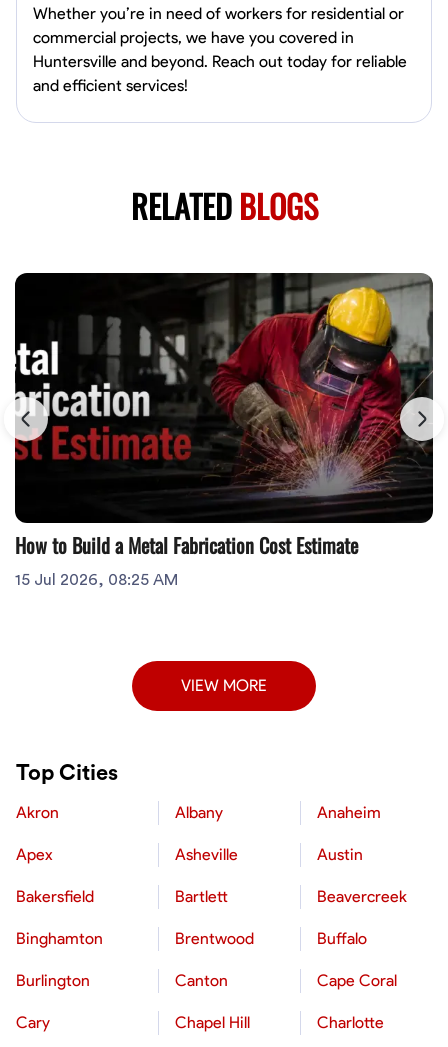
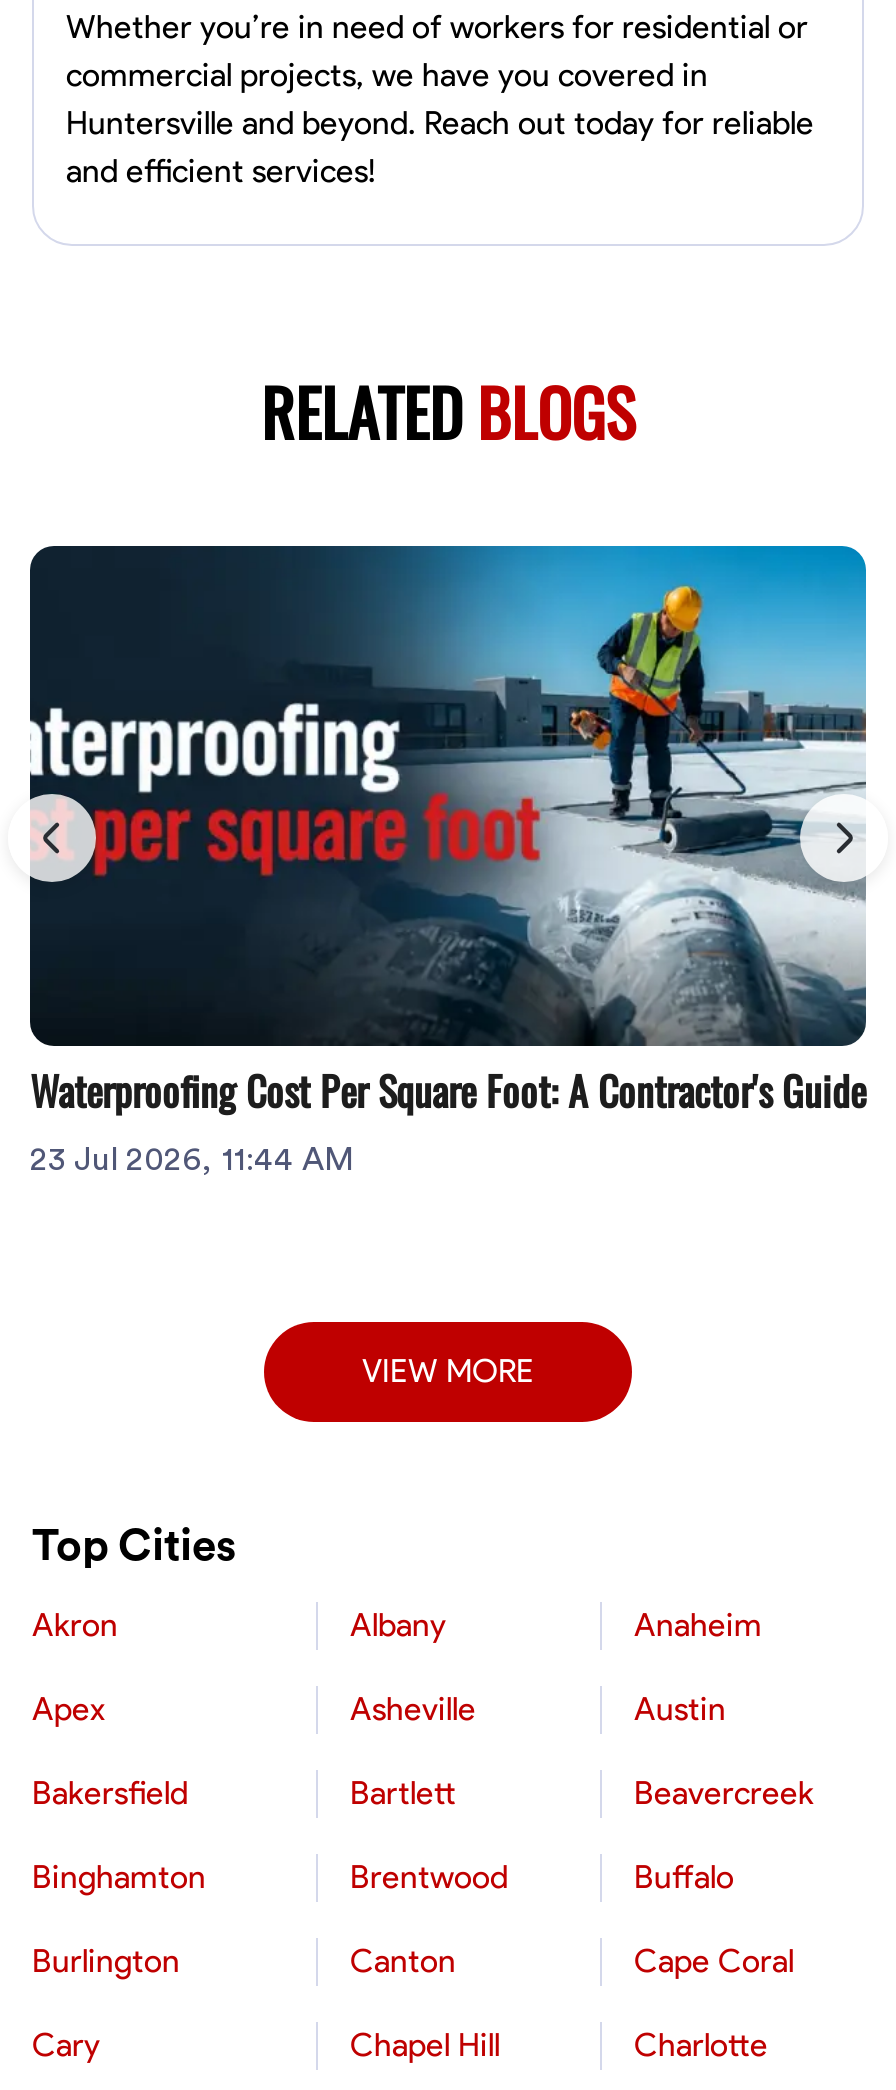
- [image]
- How to Build a Metal Fabrication Cost Estimate
- 15 Jul 2026, 08:25 AM
+ [image]
+ Waterproofing Cost Per Square Foot: A Contractor's Guide
+ 23 Jul 2026, 11:44 AM
